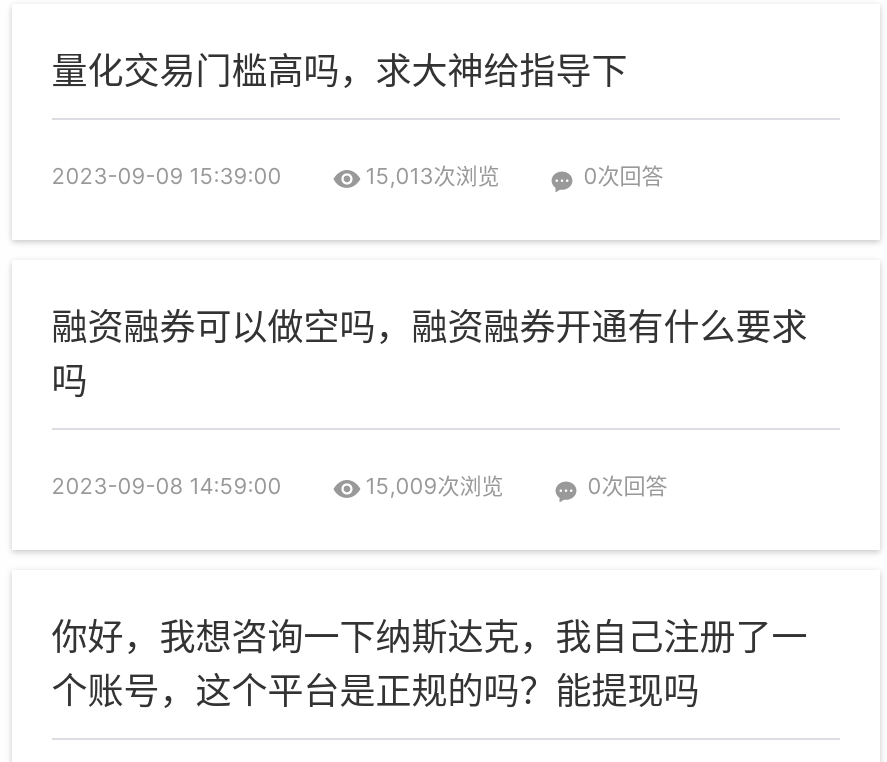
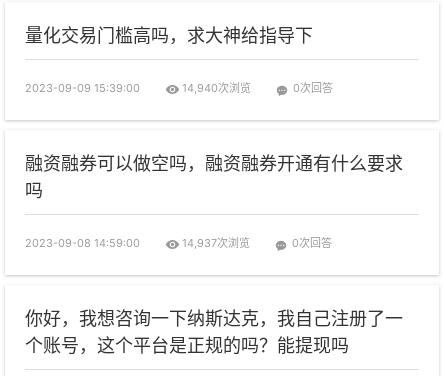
- 15,013次浏览
+ 14,940次浏览

- 15,009次浏览
+ 14,937次浏览
